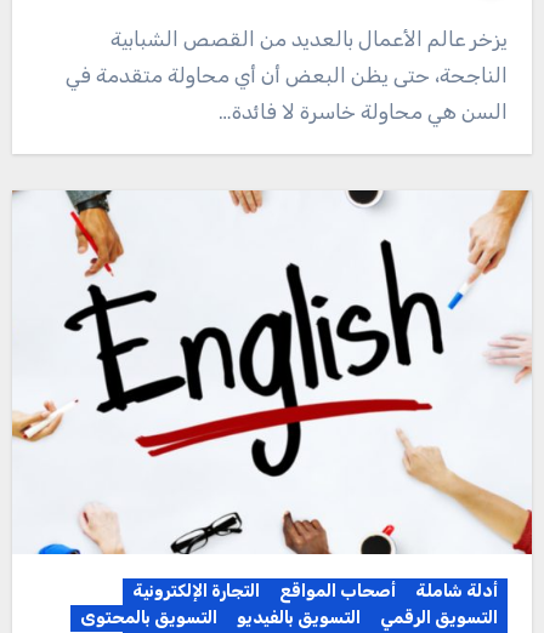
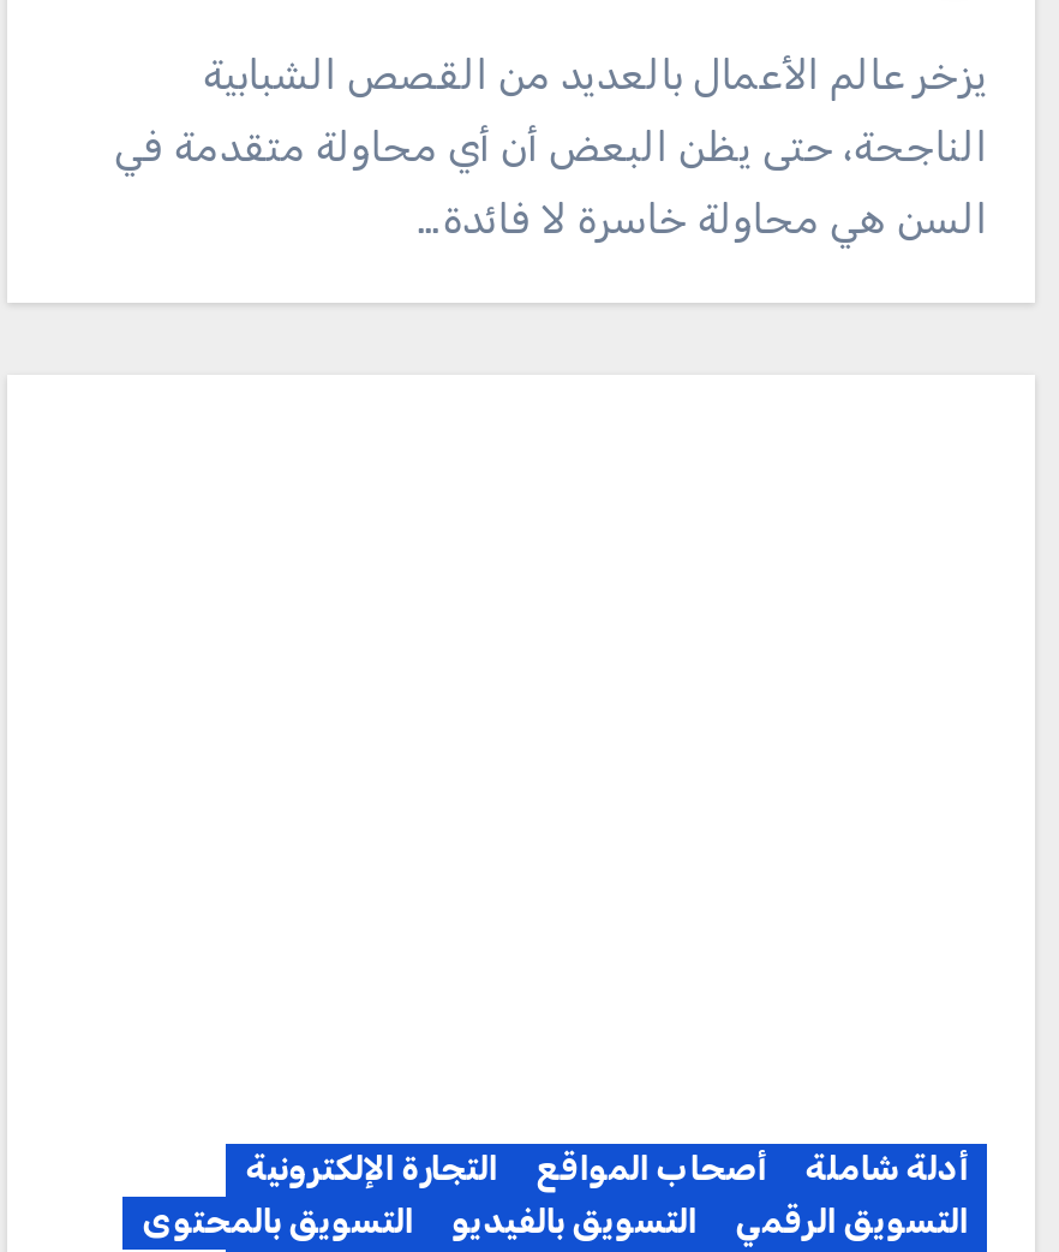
- [image]
